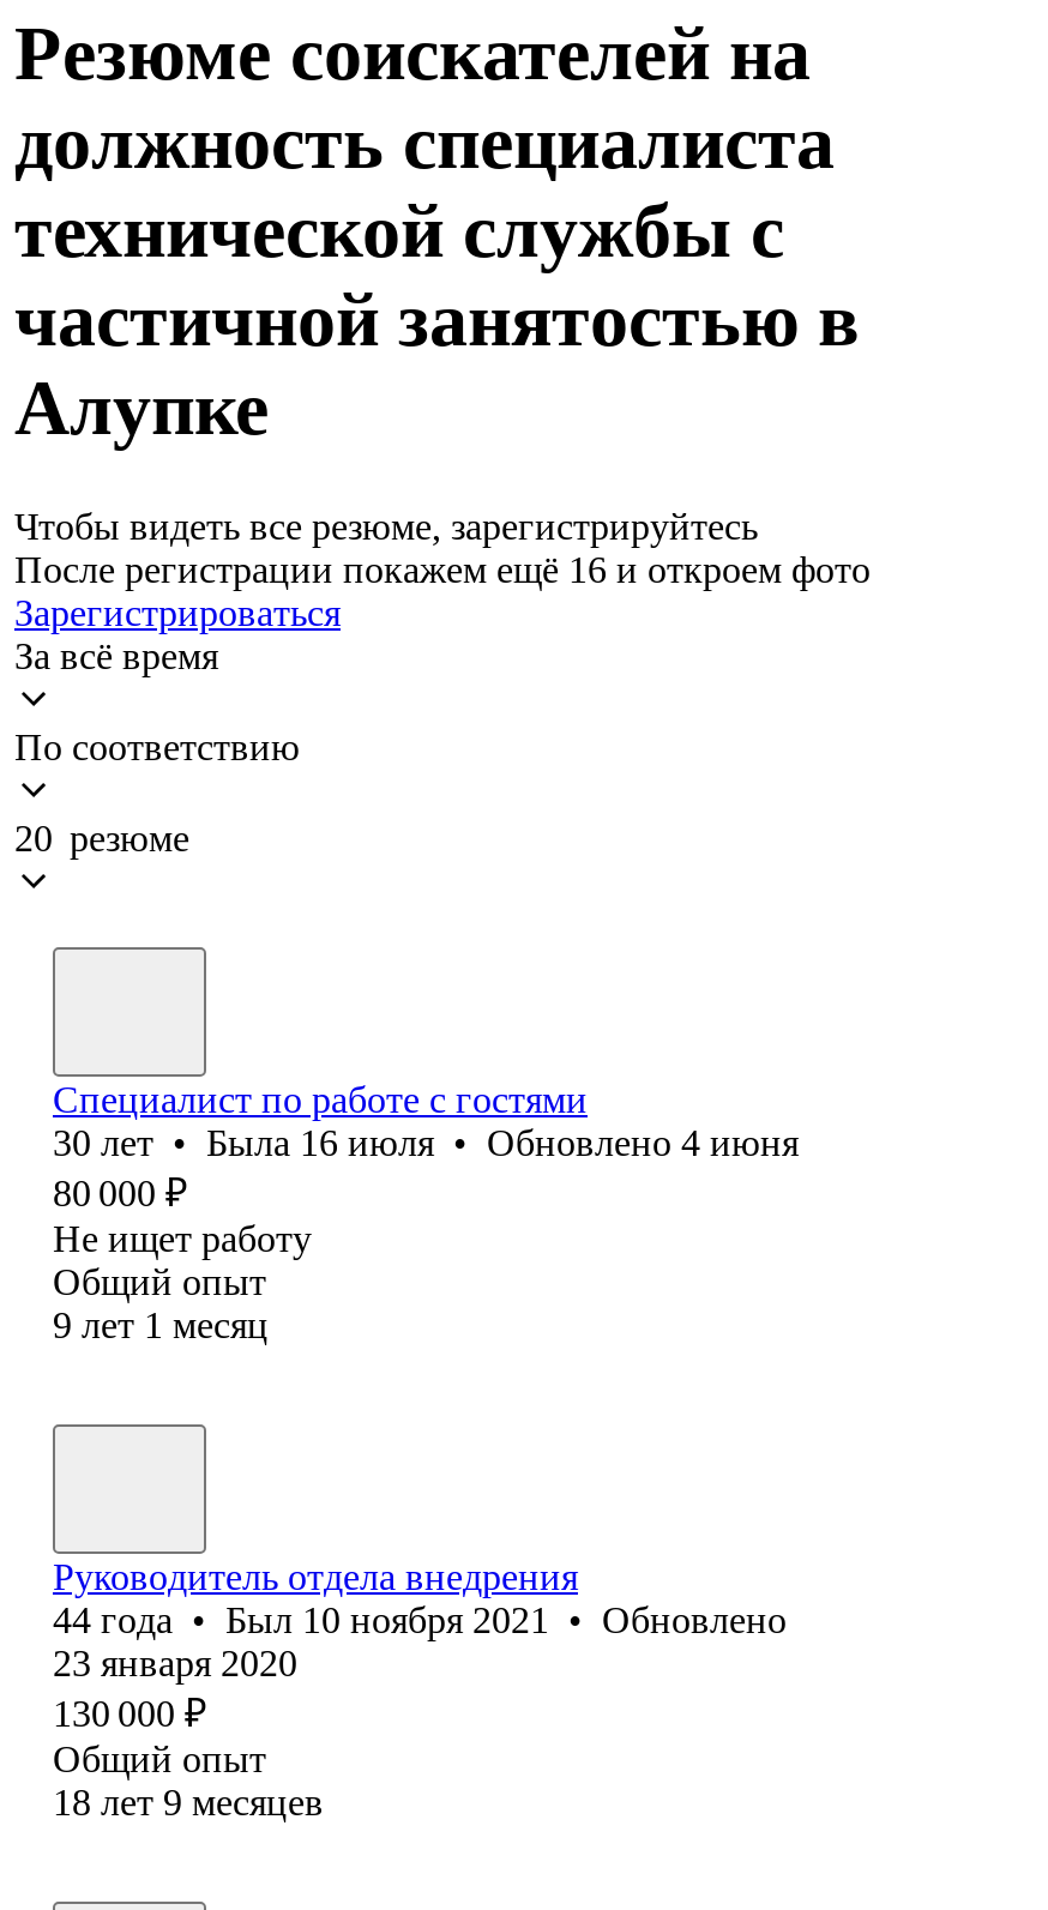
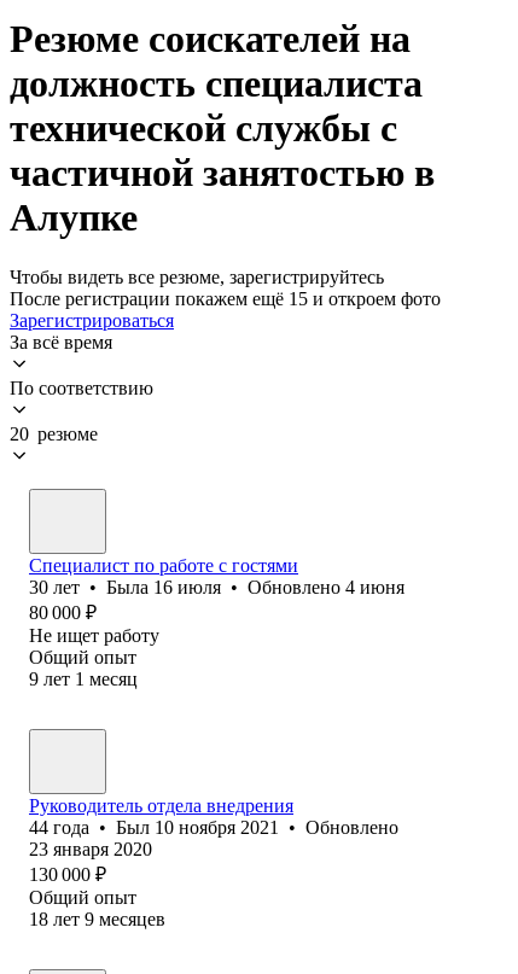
- После регистрации покажем ещё 16 и откроем фото
+ После регистрации покажем ещё 15 и откроем фото
